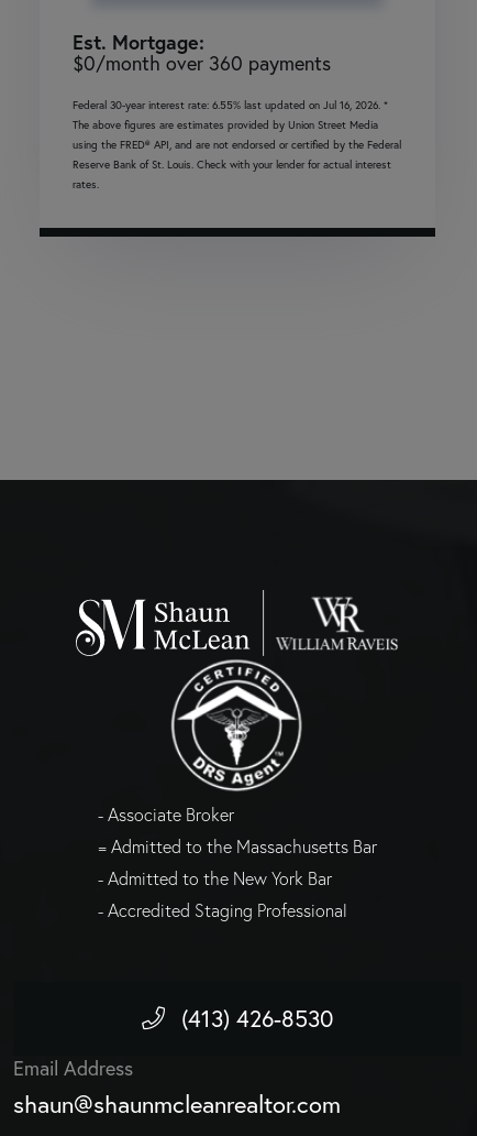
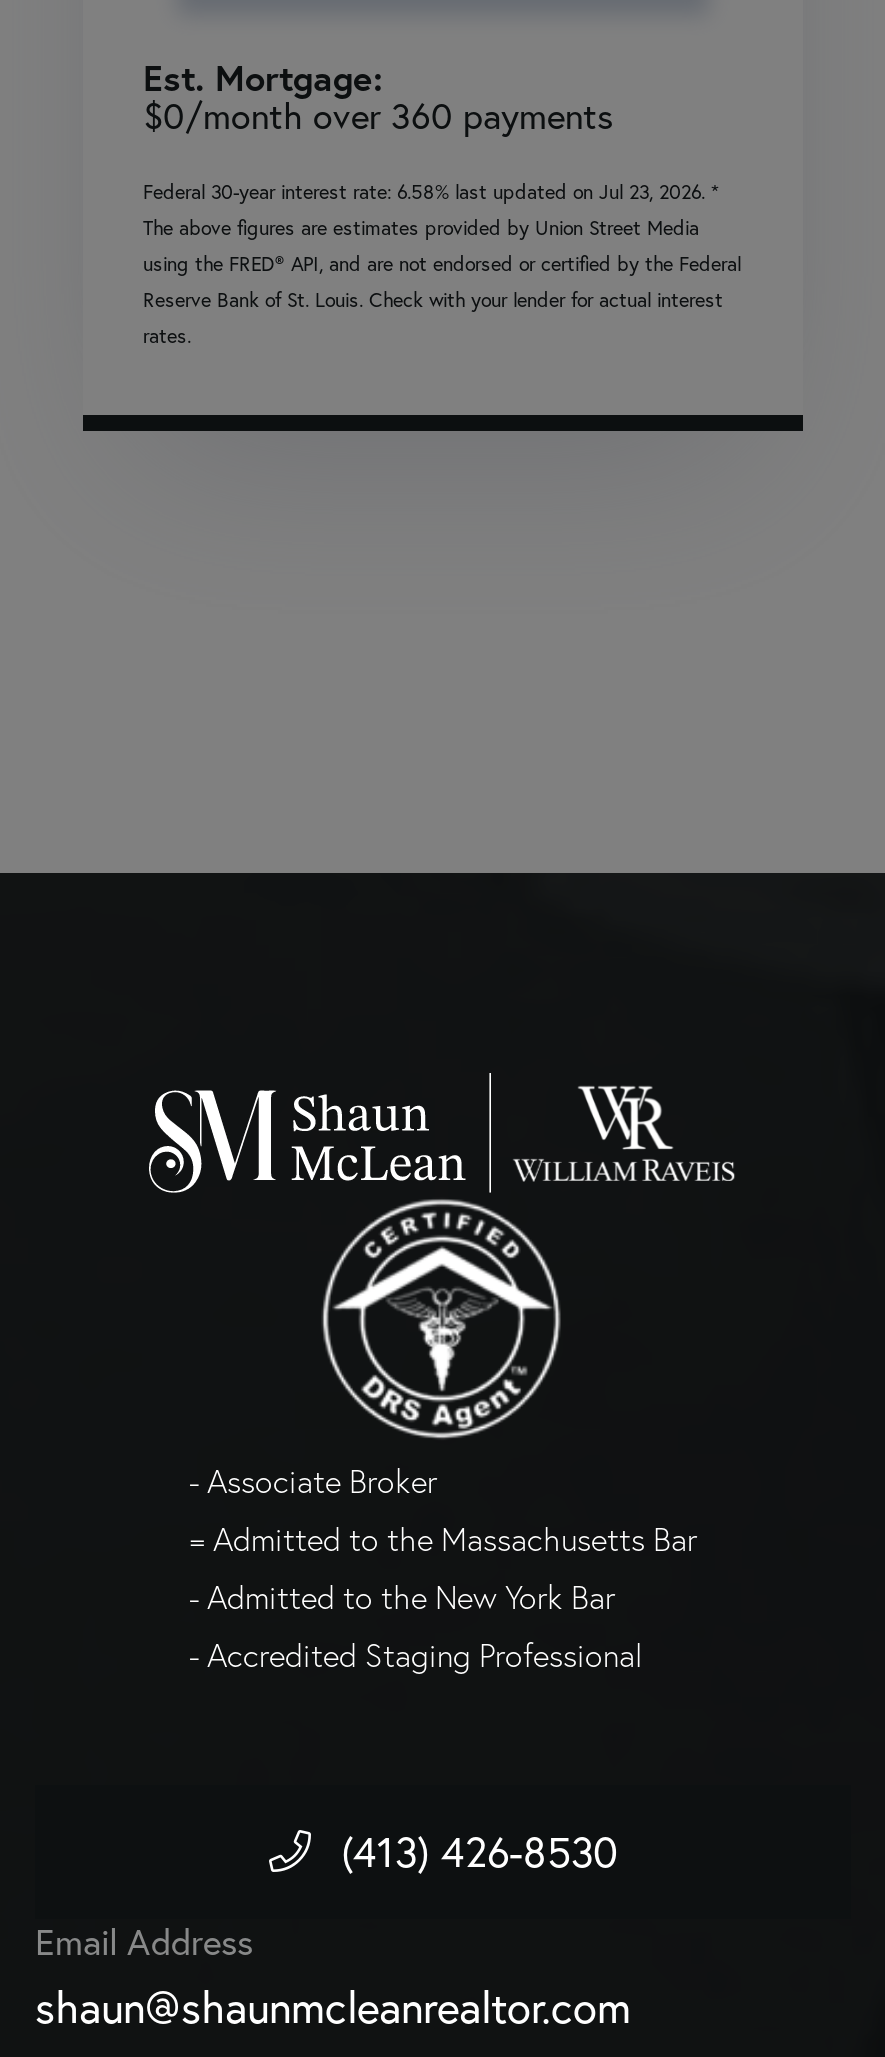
- Federal 30-year interest rate: 6.55% last updated on Jul 16, 2026. *
+ Federal 30-year interest rate: 6.58% last updated on Jul 23, 2026. *
